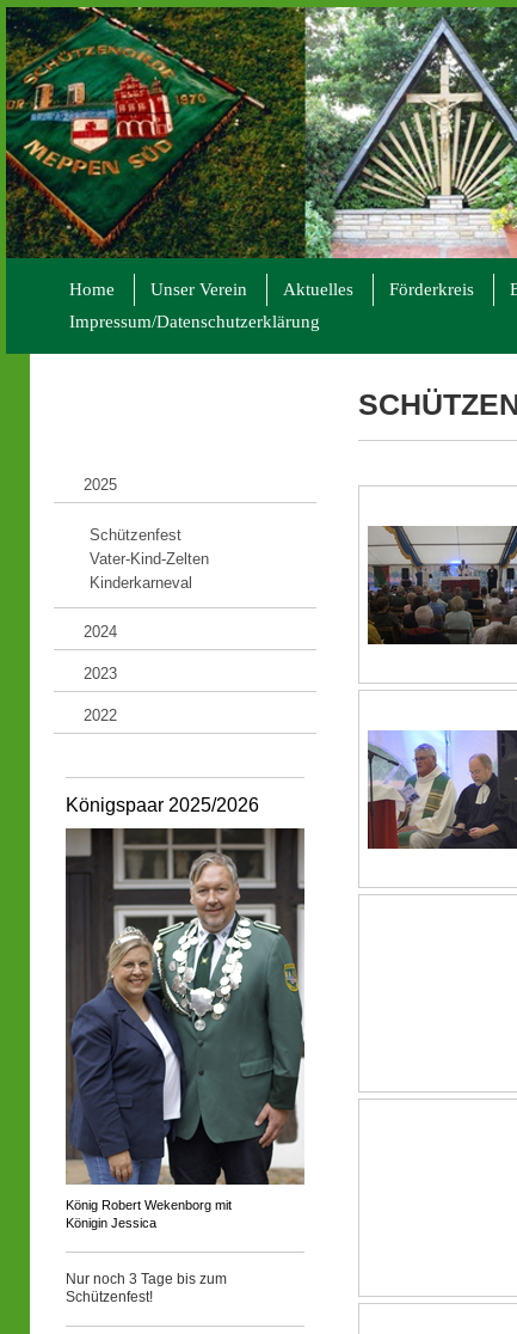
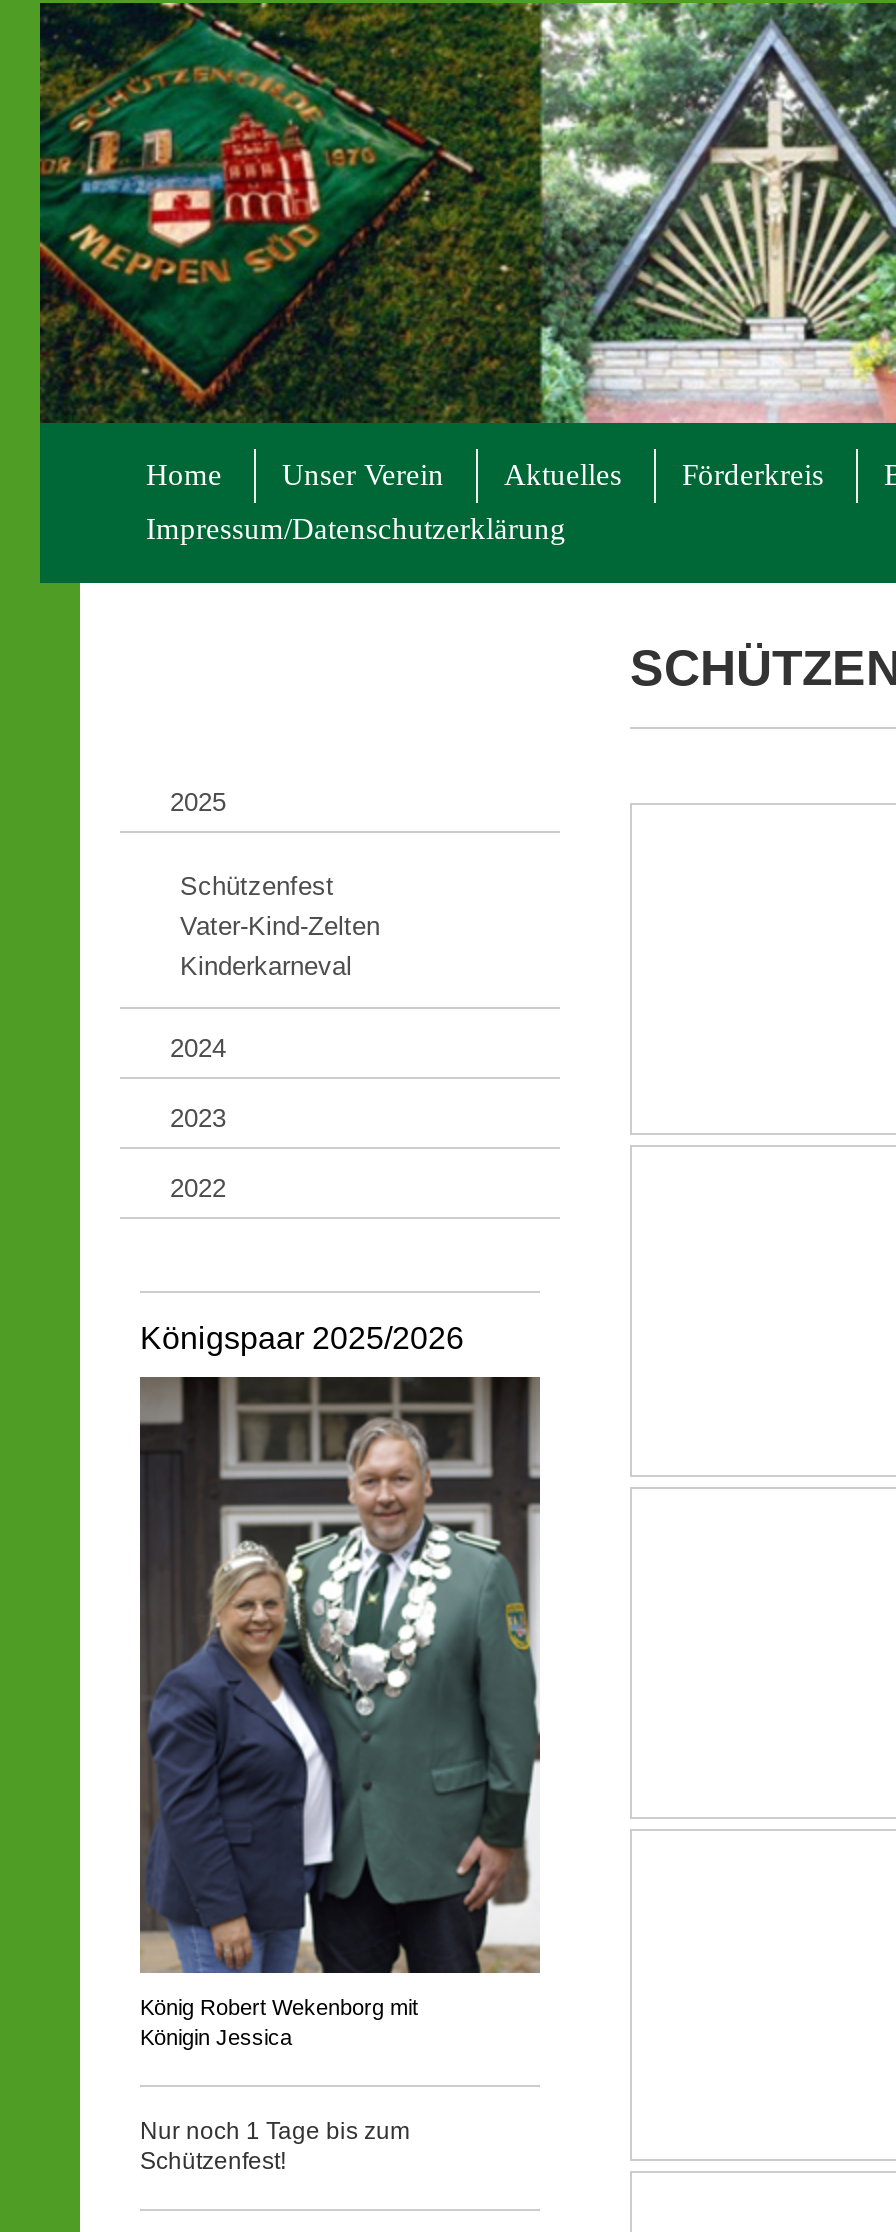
- [image]

- [image]

- Nur noch 3 Tage bis zum
+ Nur noch 1 Tage bis zum
